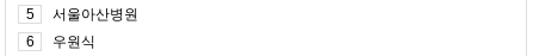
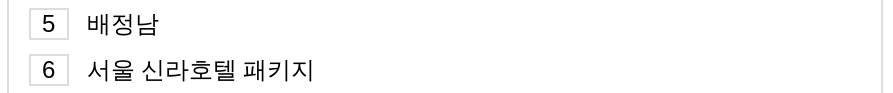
- 서울아산병원
+ 배정남

- 우원식
+ 서울 신라호텔 패키지
